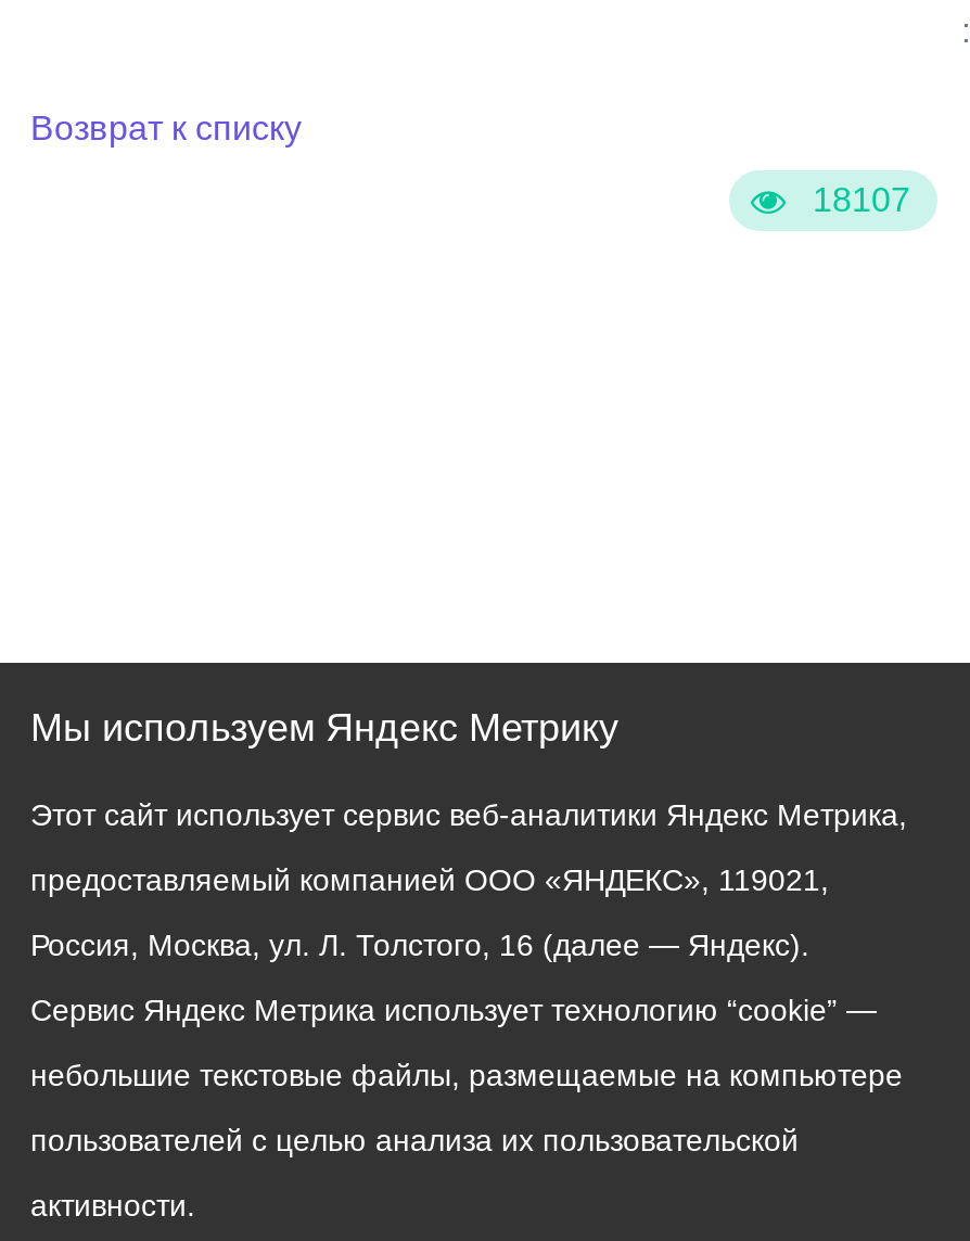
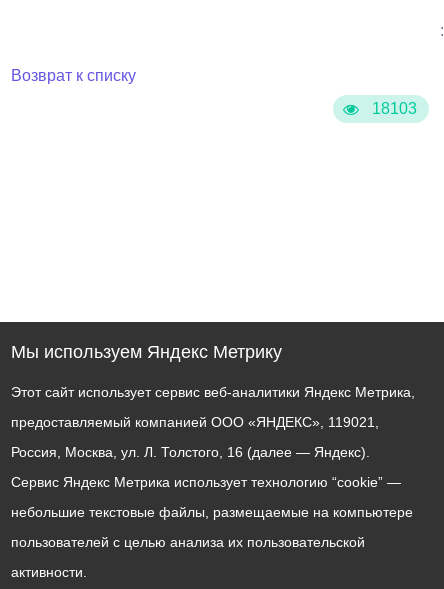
- 18107
+ 18103
